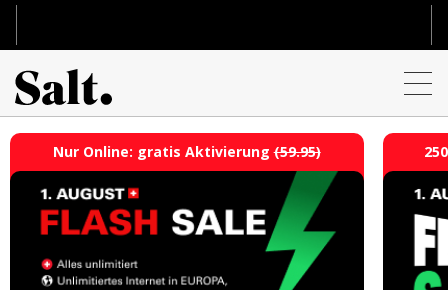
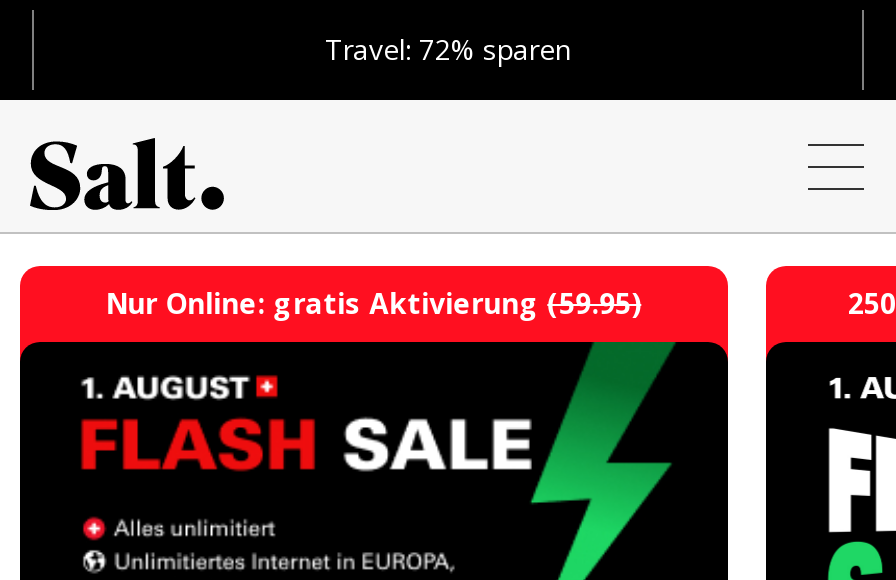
+ Travel: 72% sparen
